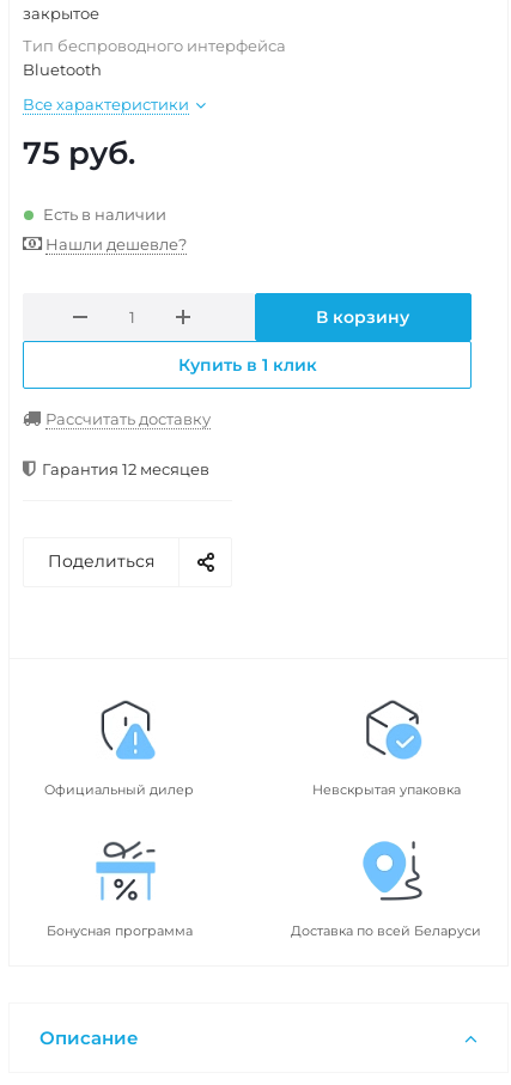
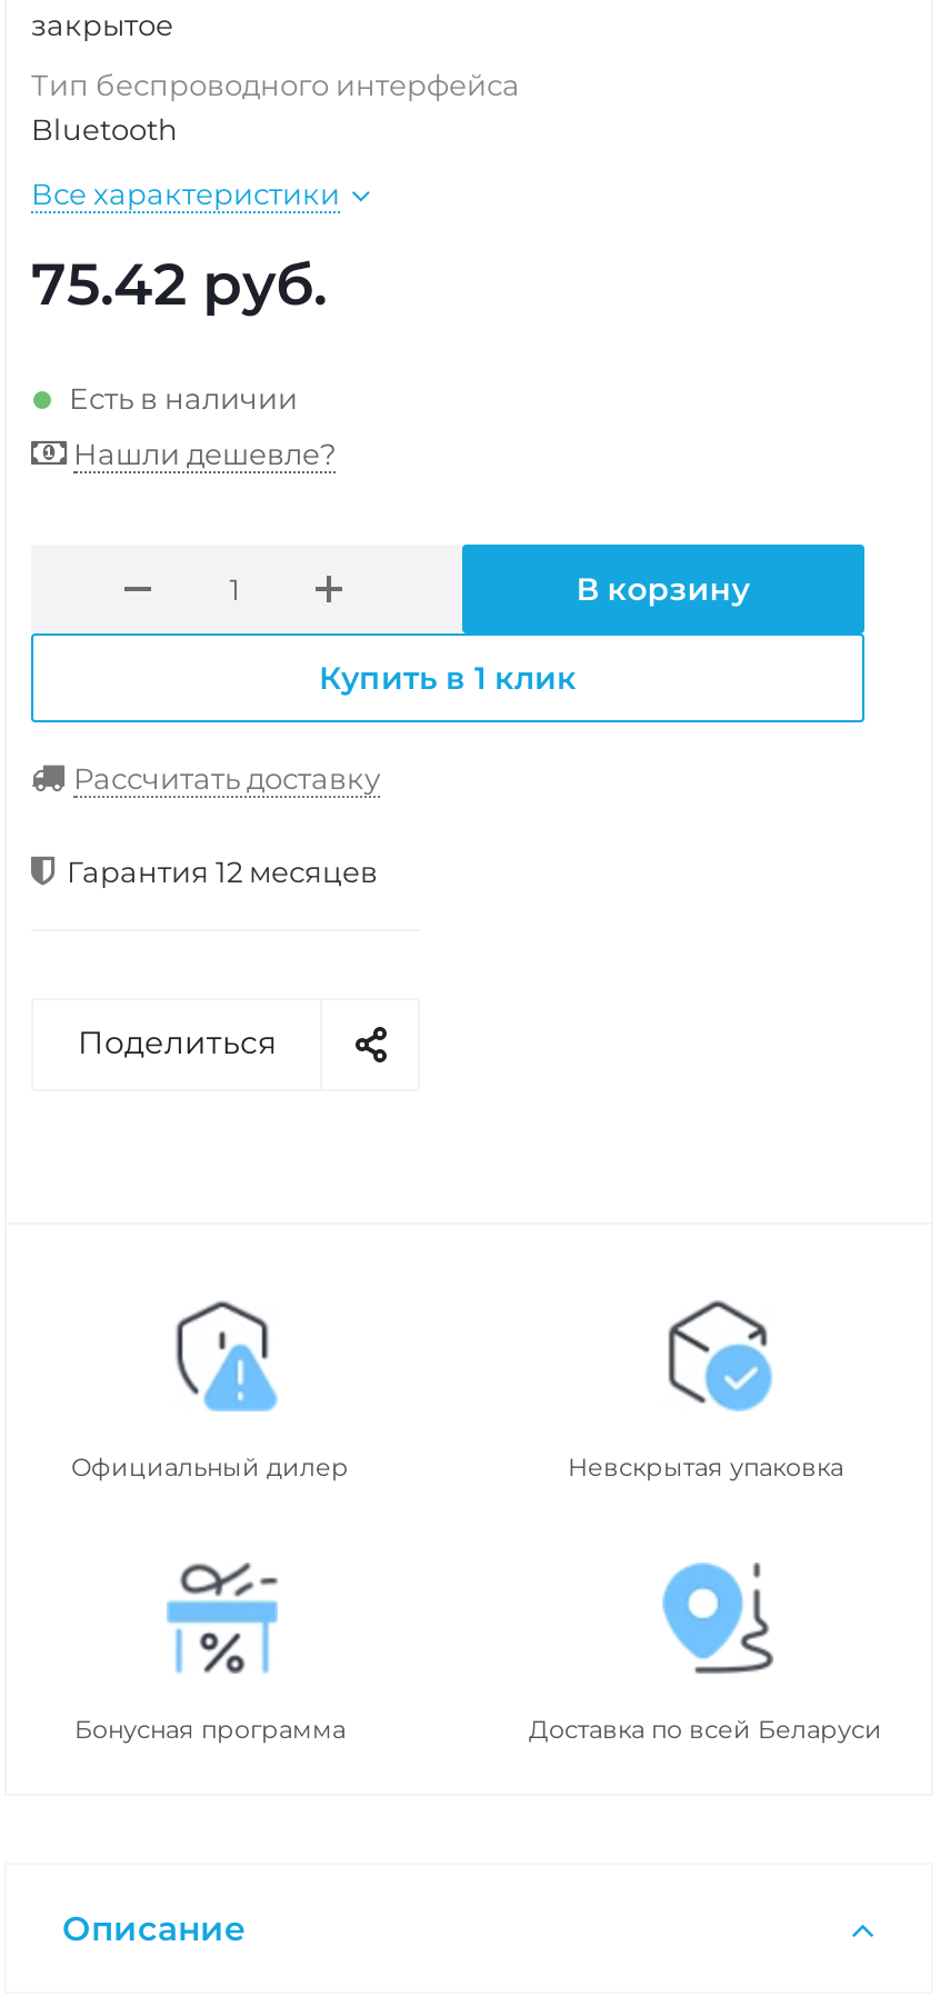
- 75 руб.
+ 75.42 руб.
